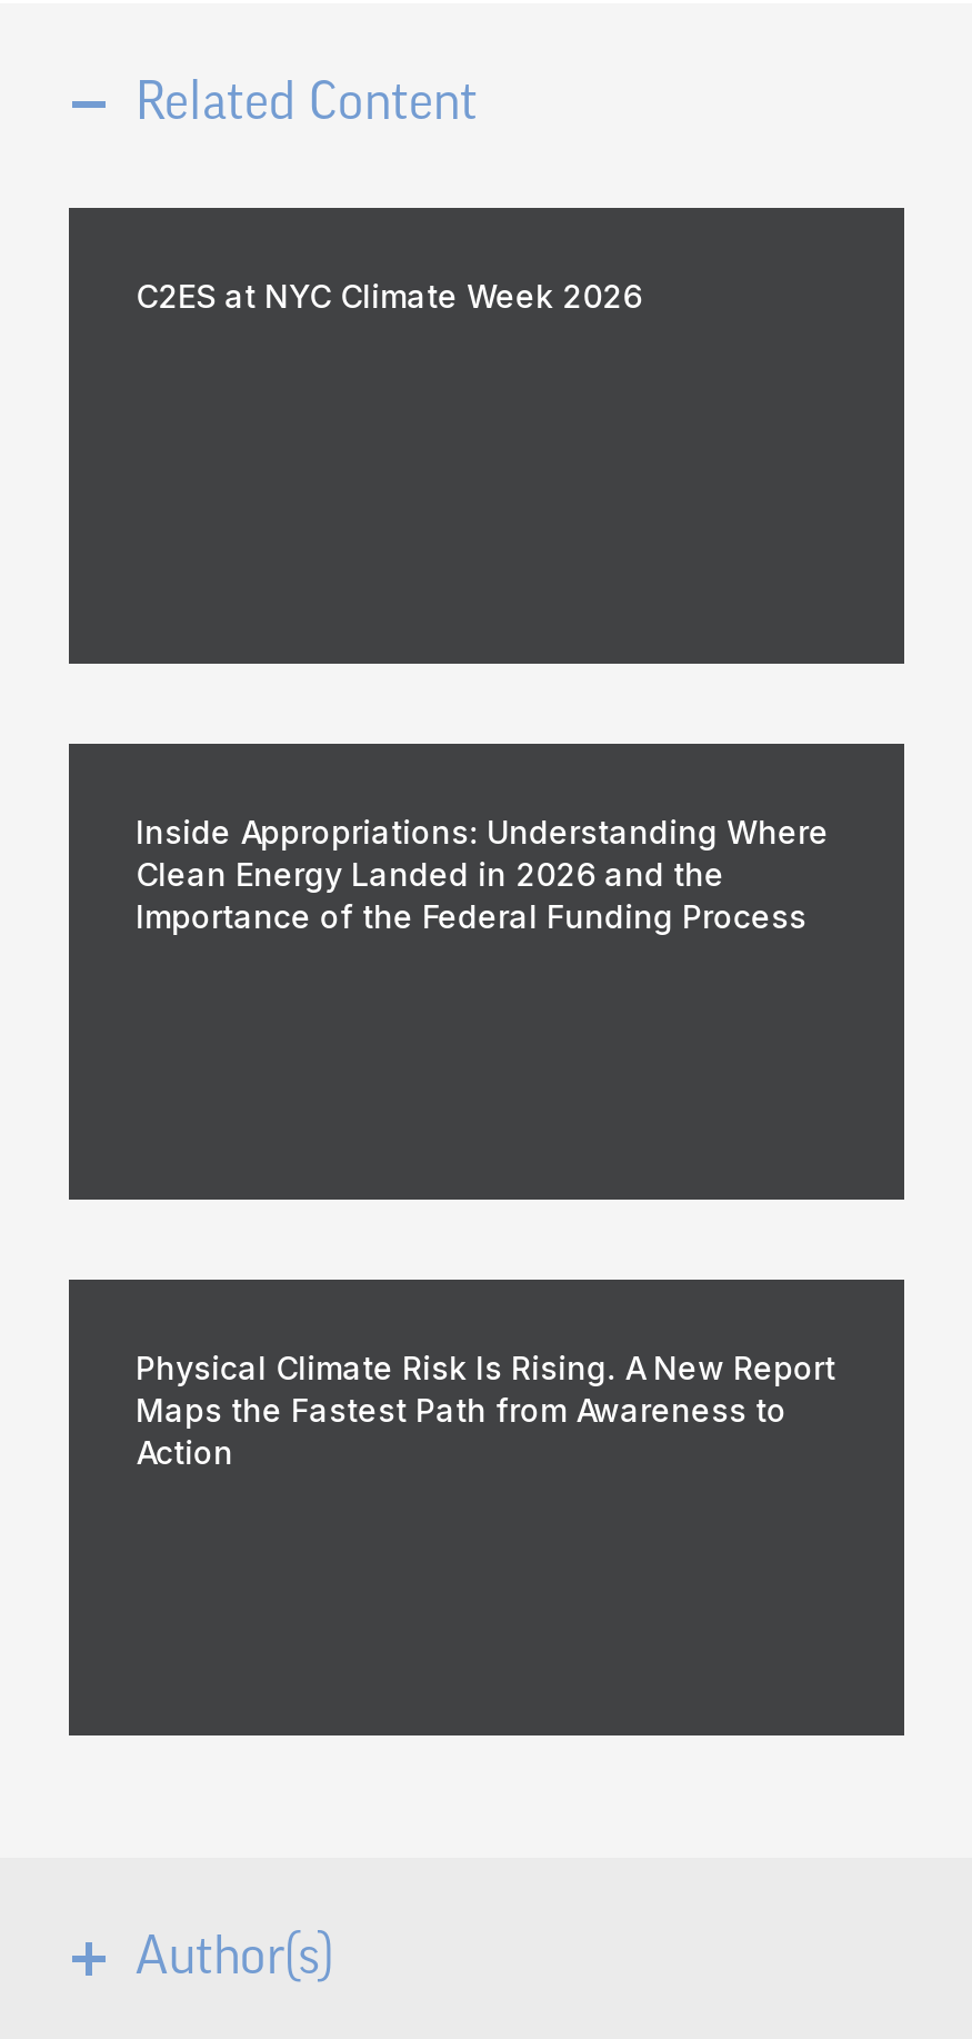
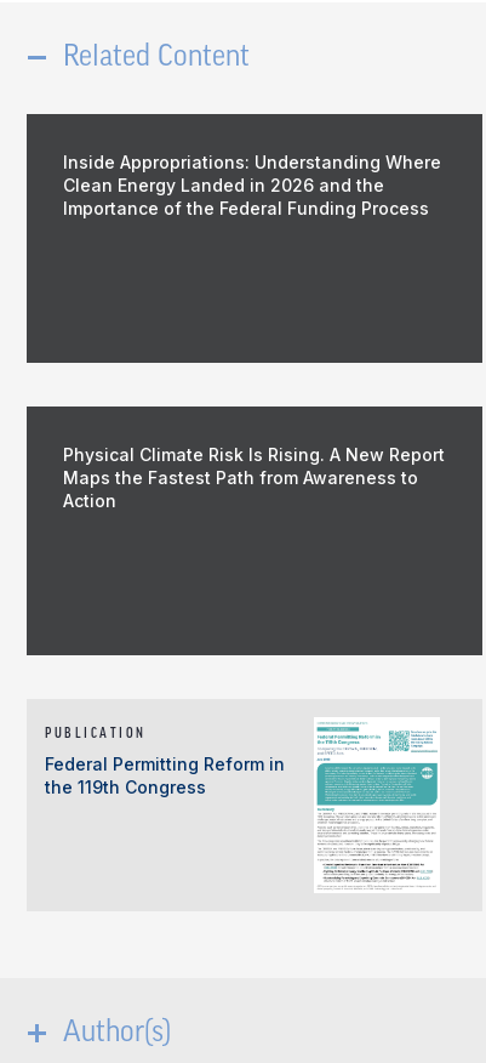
- C2ES at NYC Climate Week 2026

moved up: Inside Appropriations: Understanding Where | Clean Energy Landed in 2026 and the | Importance of the Federal Funding Process | Physical Climate Risk Is Rising. A New Report | Maps the Fastest Path from Awareness to | Action

+ [image]
+ PUBLICATION
+ Federal Permitting Reform in
+ the 119th Congress
